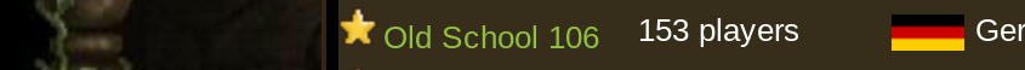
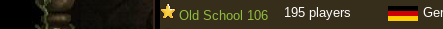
- Old School 106 153 players
+ Old School 106 195 players
